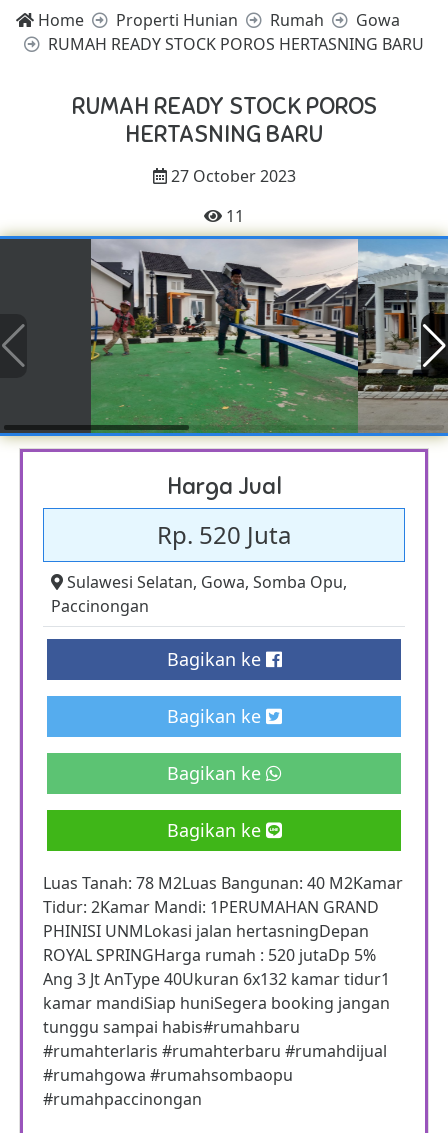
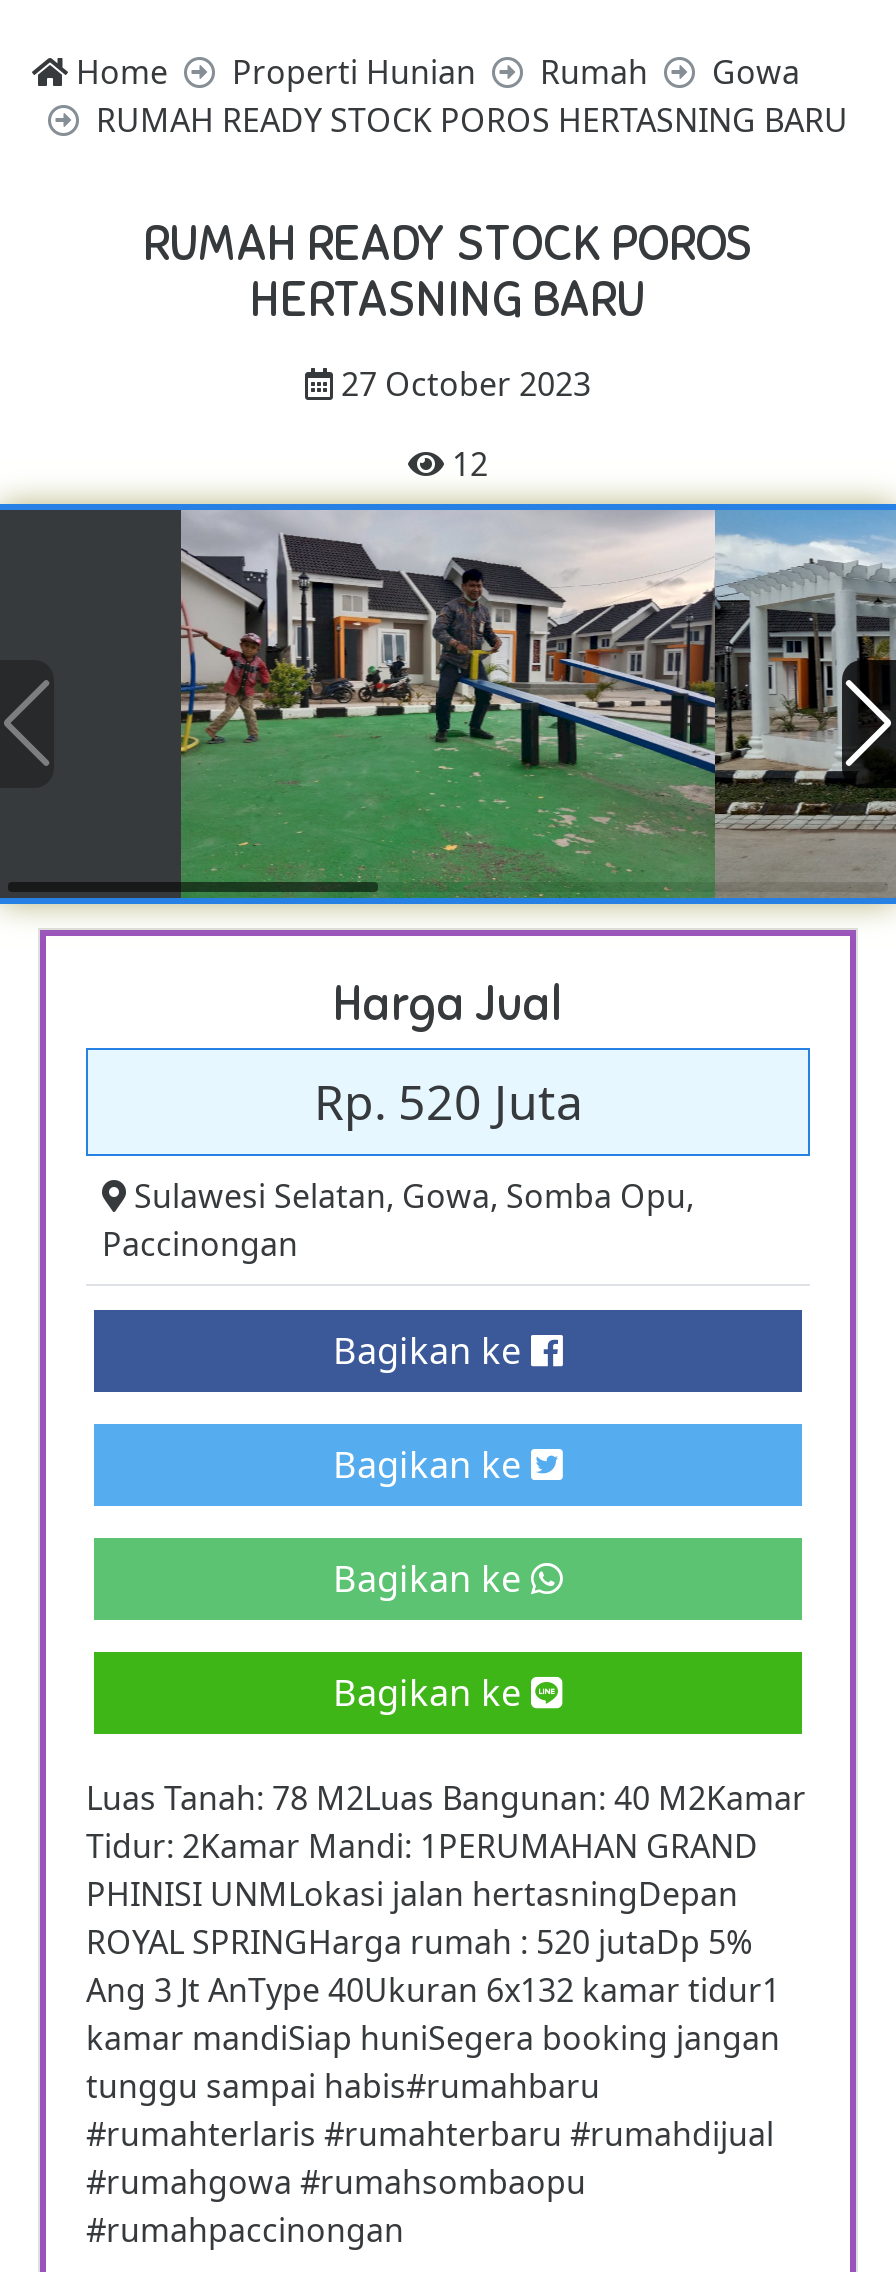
- 11
+ 12
